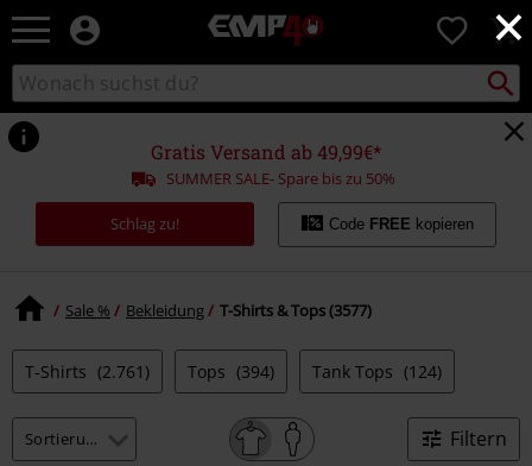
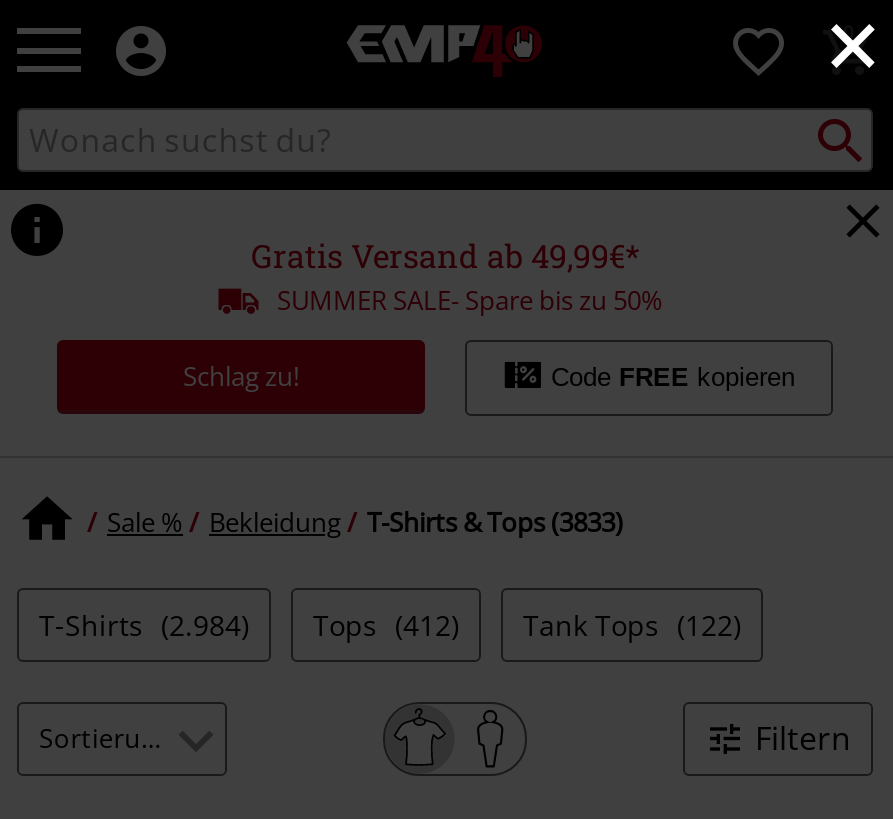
- Sale % Bekleidung T-Shirts & Tops (3577)
+ Sale % Bekleidung T-Shirts & Tops (3833)

- T-Shirts (2.761)
+ T-Shirts (2.984)

- Tops (394)
+ Tops (412)

- Tank Tops (124)
+ Tank Tops (122)
